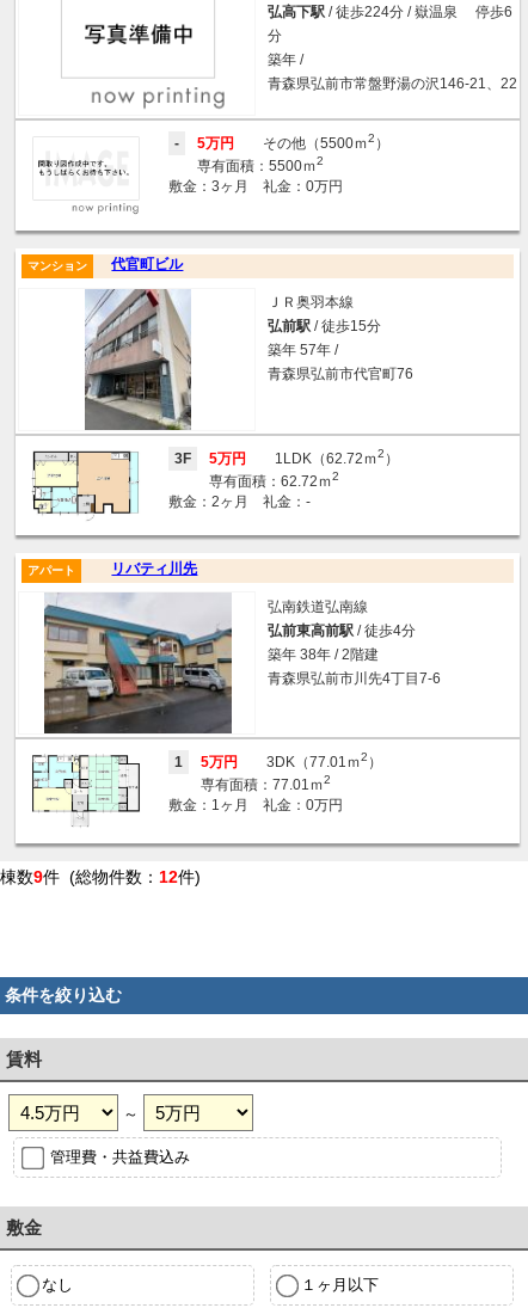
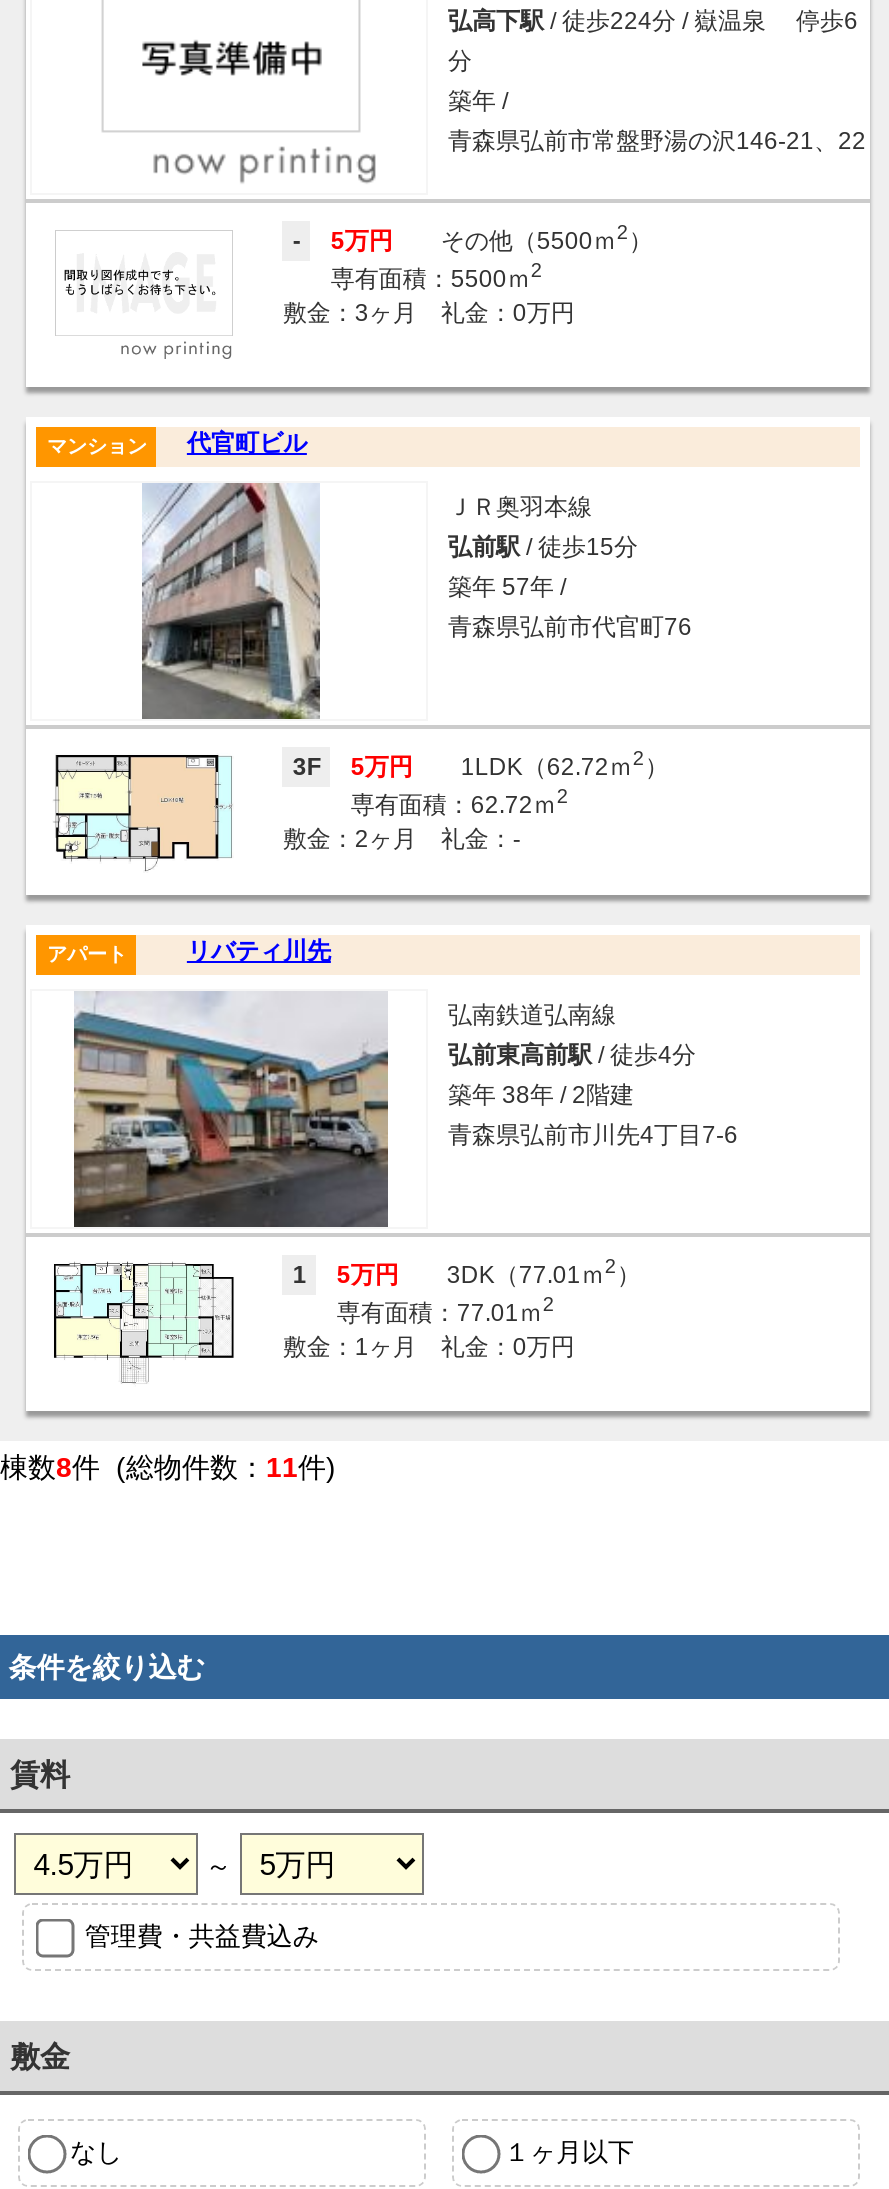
- 棟数9件 (総物件数：12件)
+ 棟数8件 (総物件数：11件)
